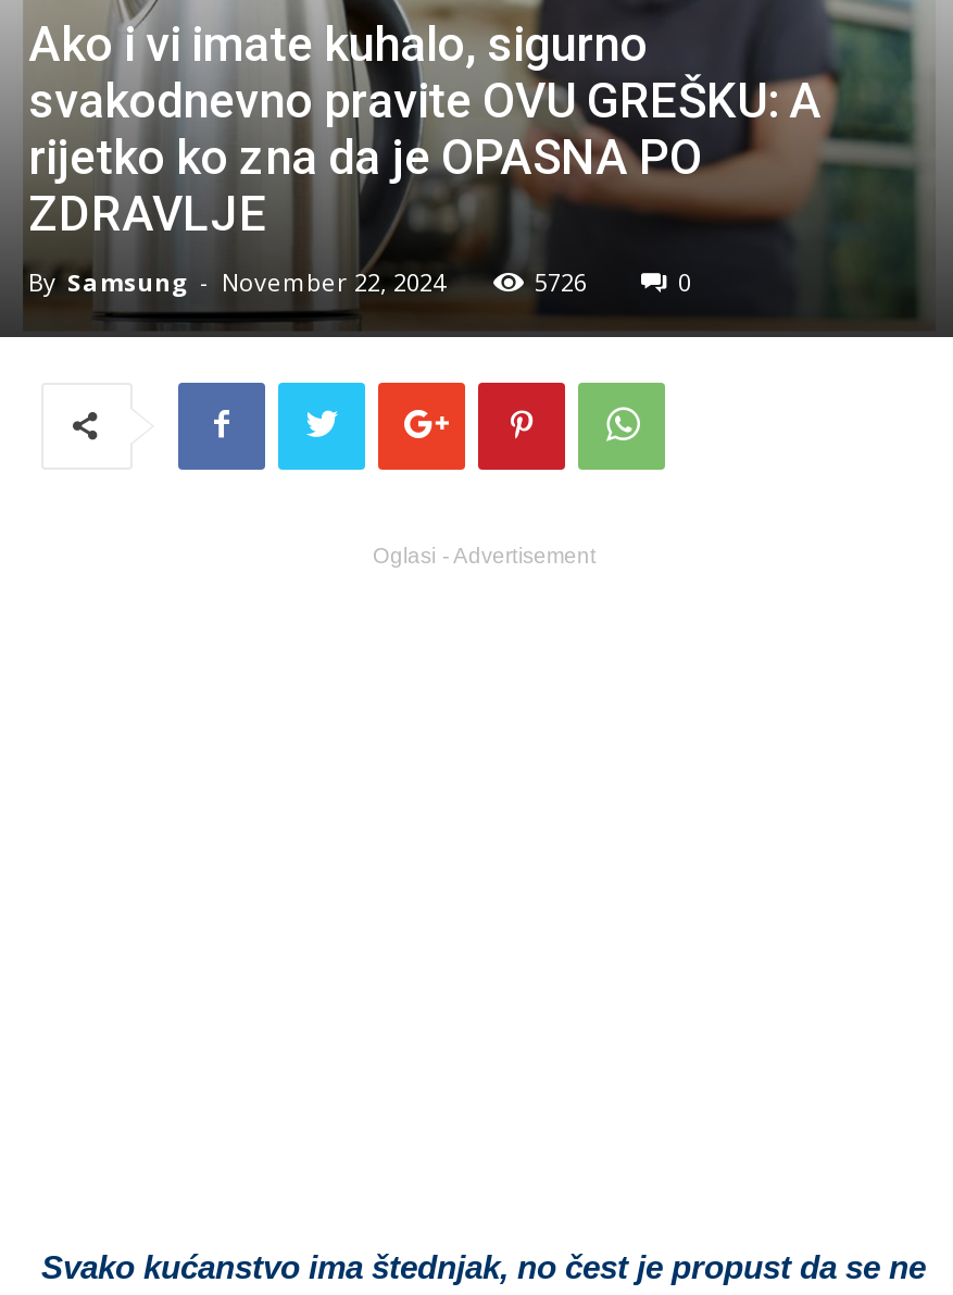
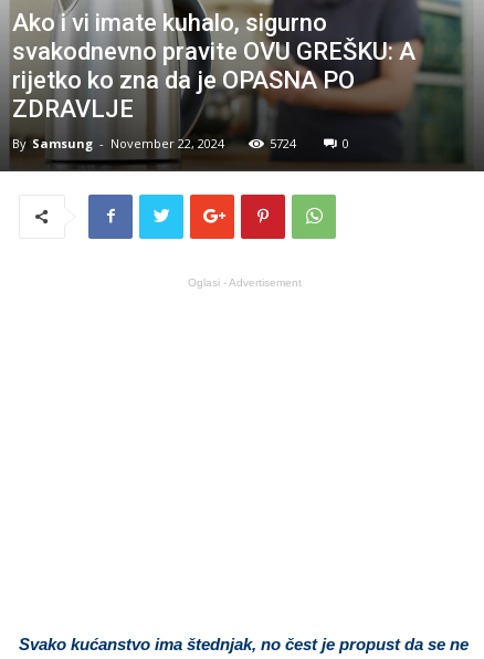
- 5726
+ 5724
